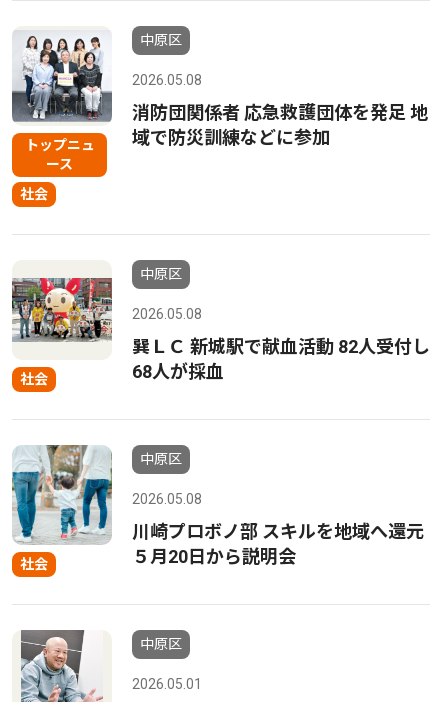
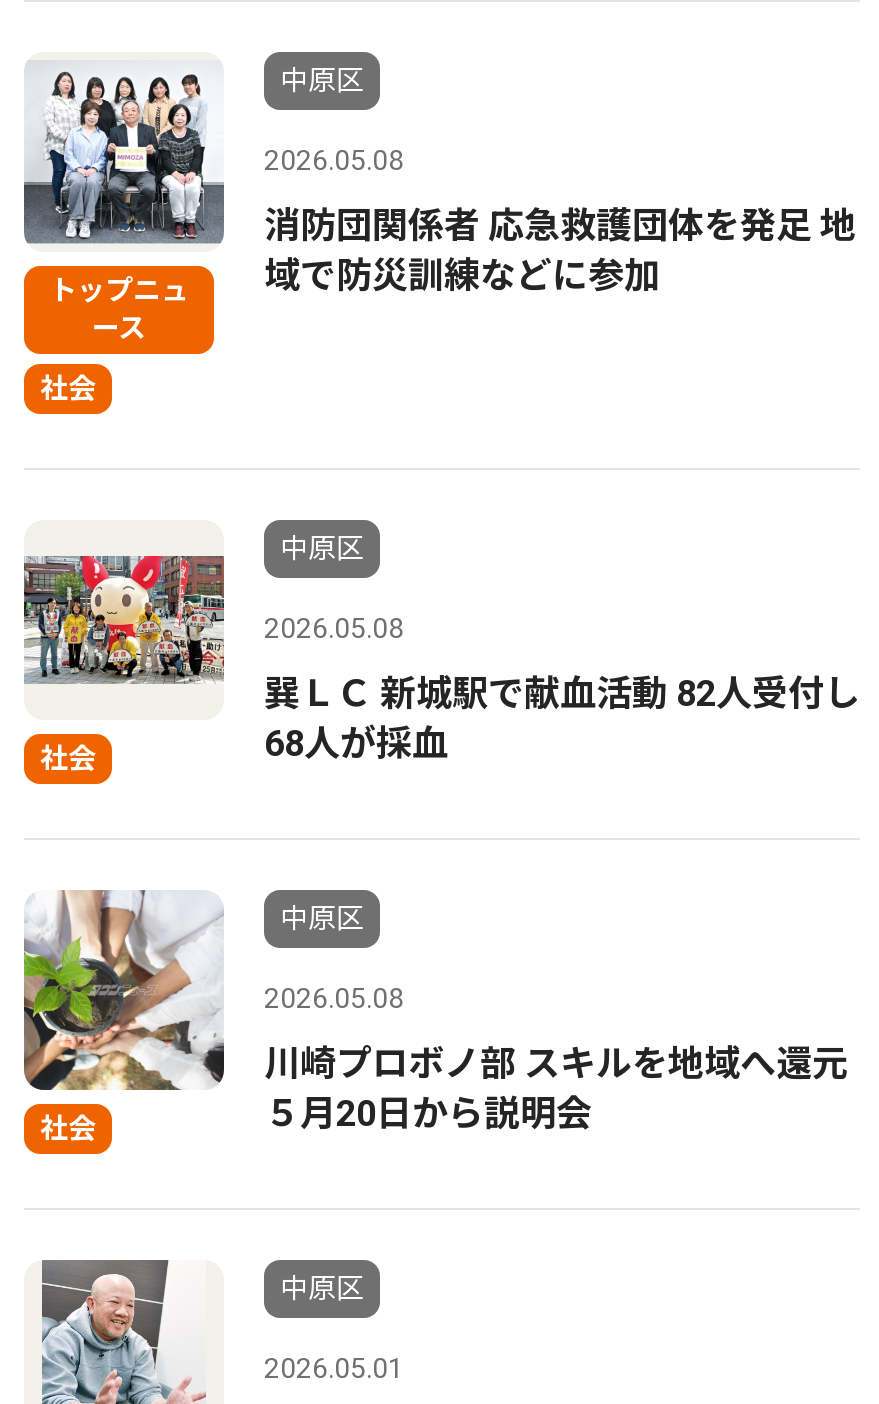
- [image]
+ [image]
